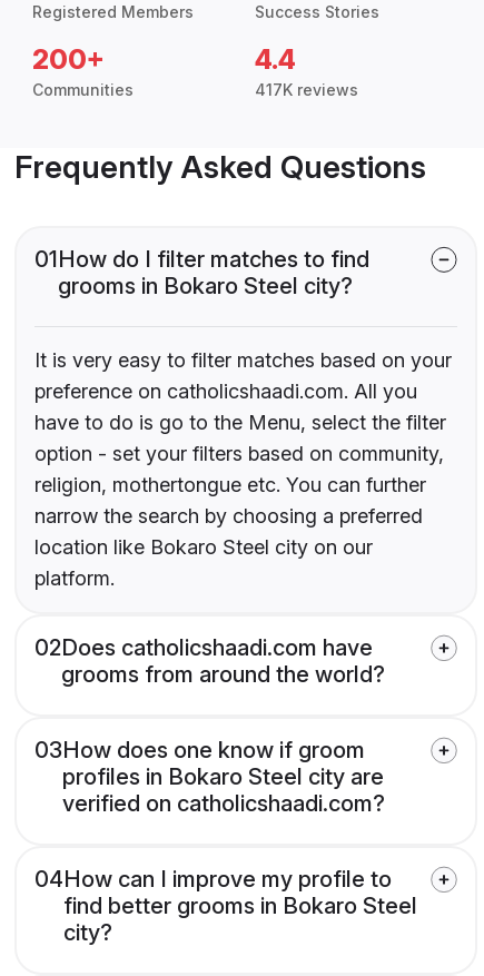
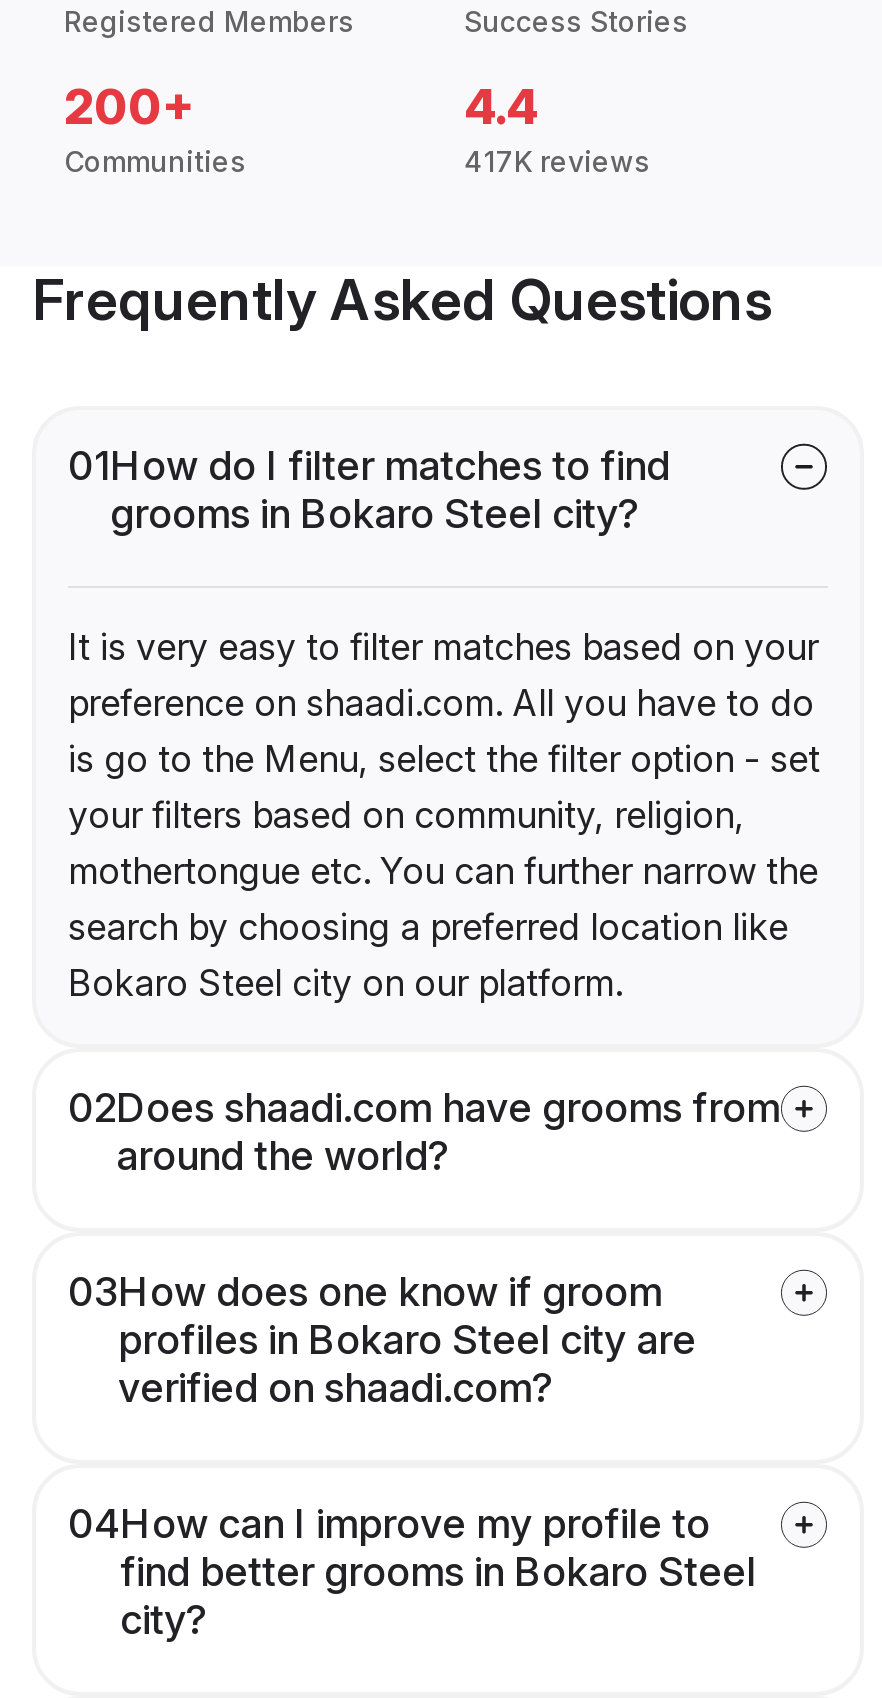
- preference on catholicshaadi.com. All you
- have to do is go to the Menu, select the filter
- option - set your filters based on community,
- religion, mothertongue etc. You can further
- narrow the search by choosing a preferred
- location like Bokaro Steel city on our
- platform.
+ preference on shaadi.com. All you have to do
+ is go to the Menu, select the filter option - set
+ your filters based on community, religion,
+ mothertongue etc. You can further narrow the
+ search by choosing a preferred location like
+ Bokaro Steel city on our platform.

- 02Does catholicshaadi.com have
- grooms from around the world?
+ 02Does shaadi.com have grooms from
+ around the world?

- verified on catholicshaadi.com?
+ verified on shaadi.com?
